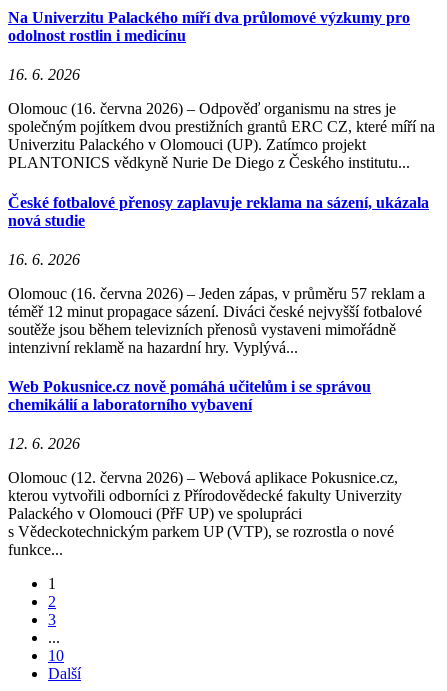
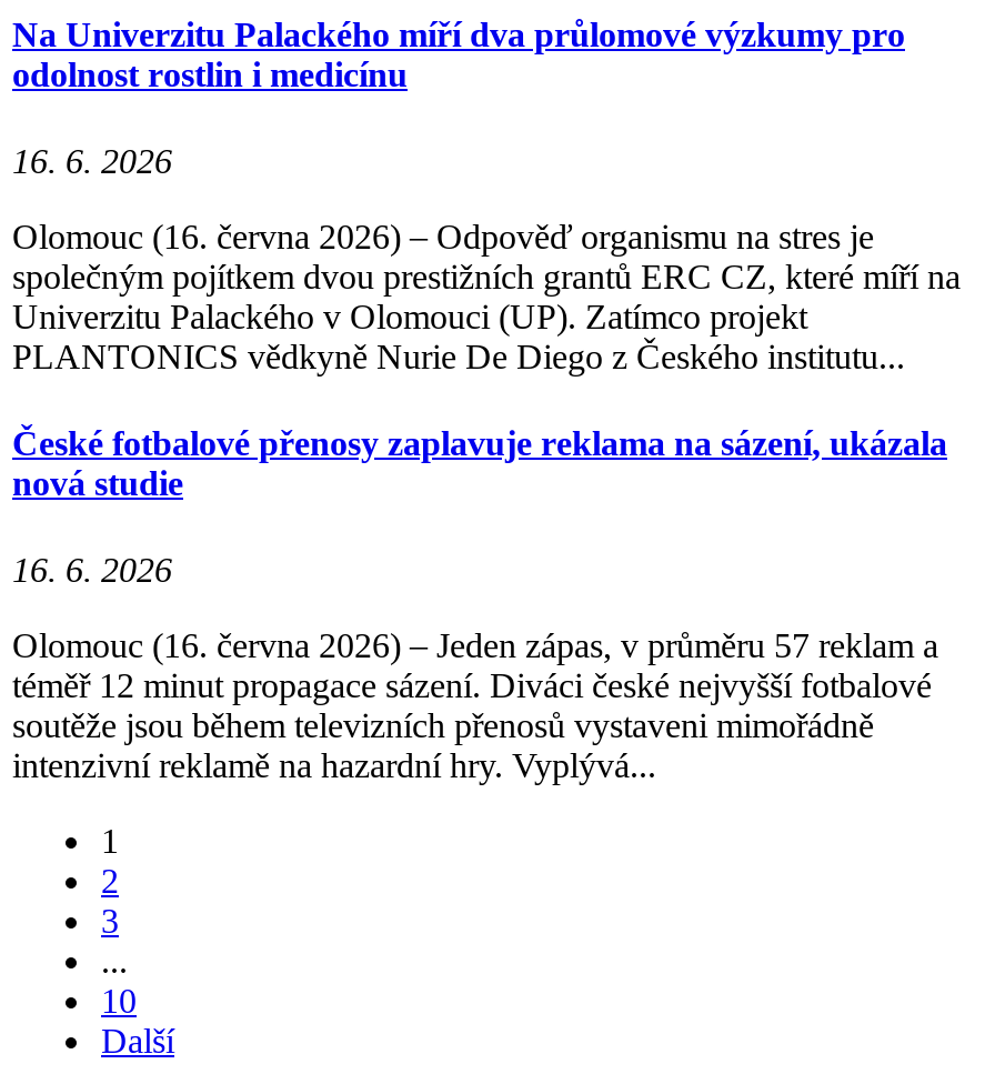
- Web Pokusnice.cz nově pomáhá učitelům i se správou
- chemikálií a laboratorního vybavení
- 12. 6. 2026
- Olomouc (12. června 2026) – Webová aplikace Pokusnice.cz,
- kterou vytvořili odborníci z Přírodovědecké fakulty Univerzity
- Palackého v Olomouci (PřF UP) ve spolupráci
- s Vědeckotechnickým parkem UP (VTP), se rozrostla o nové
- funkce...
